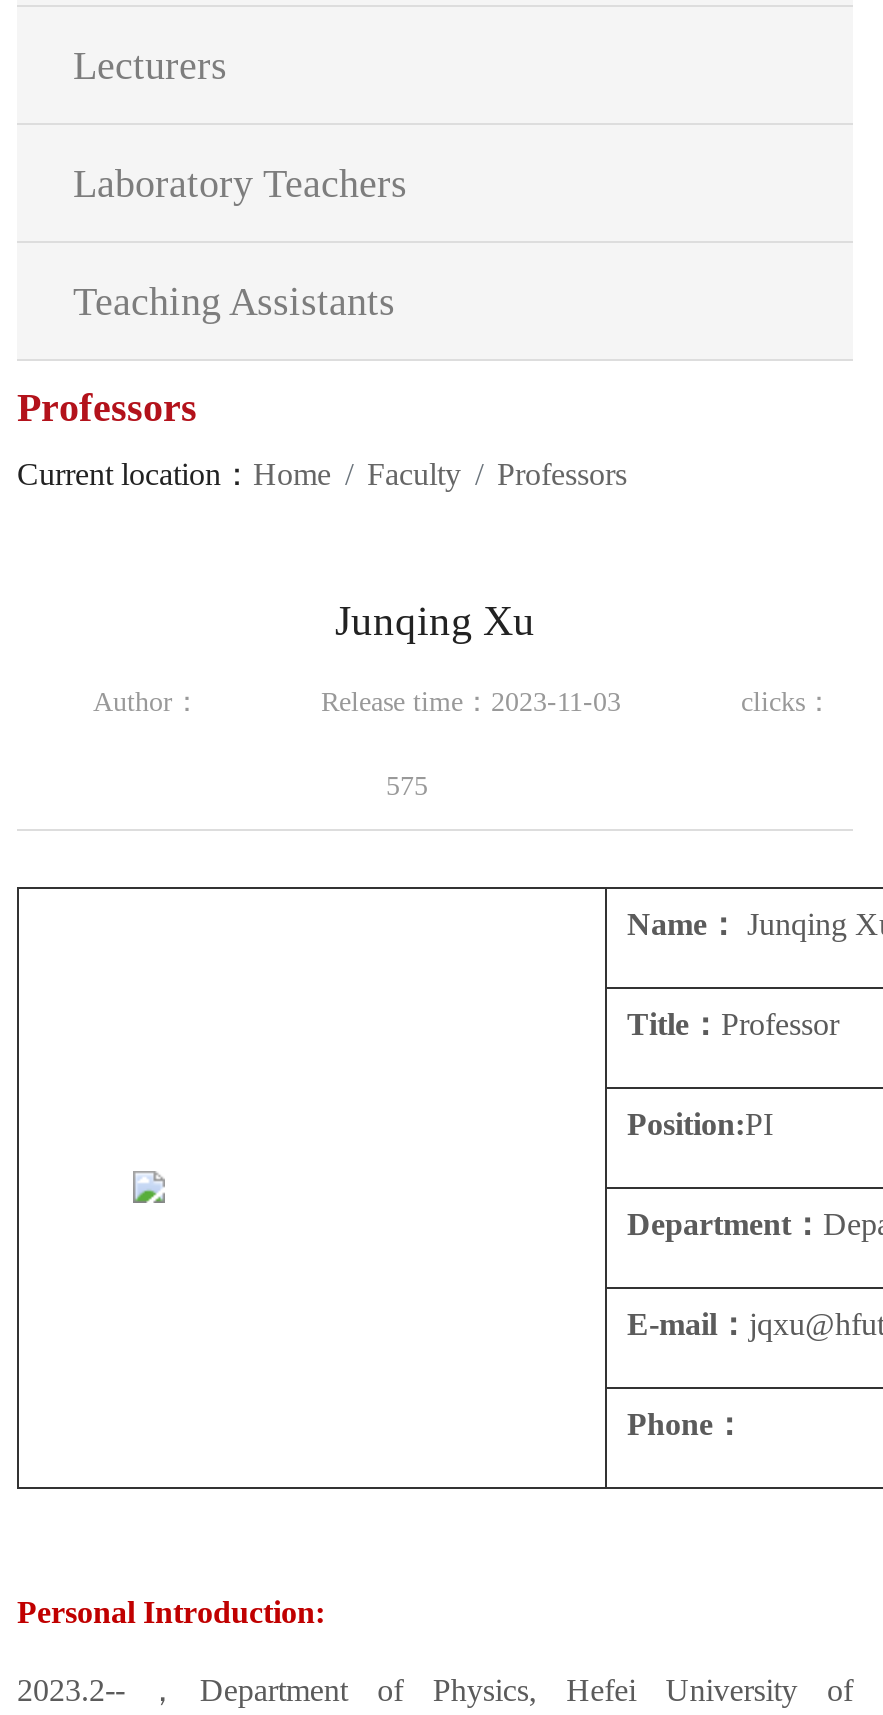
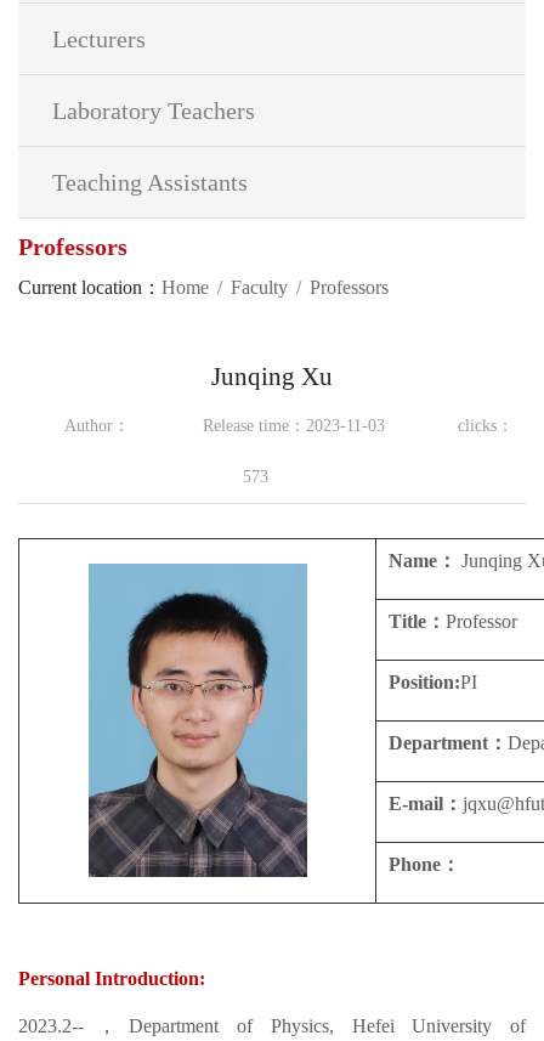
- 575
+ 573

+ [image]
